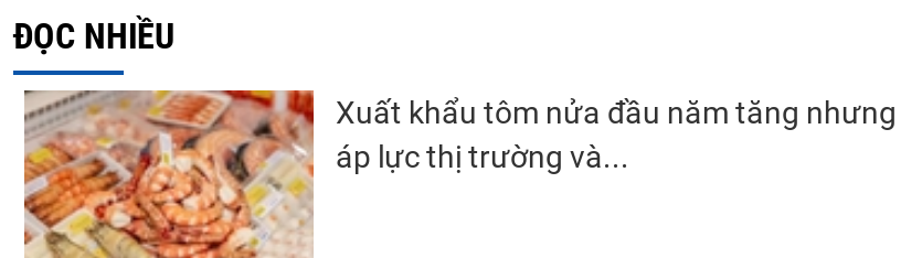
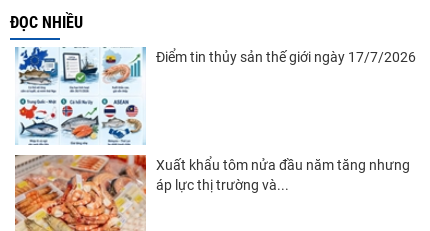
+ [image]
+ Điểm tin thủy sản thế giới ngày 17/7/2026
